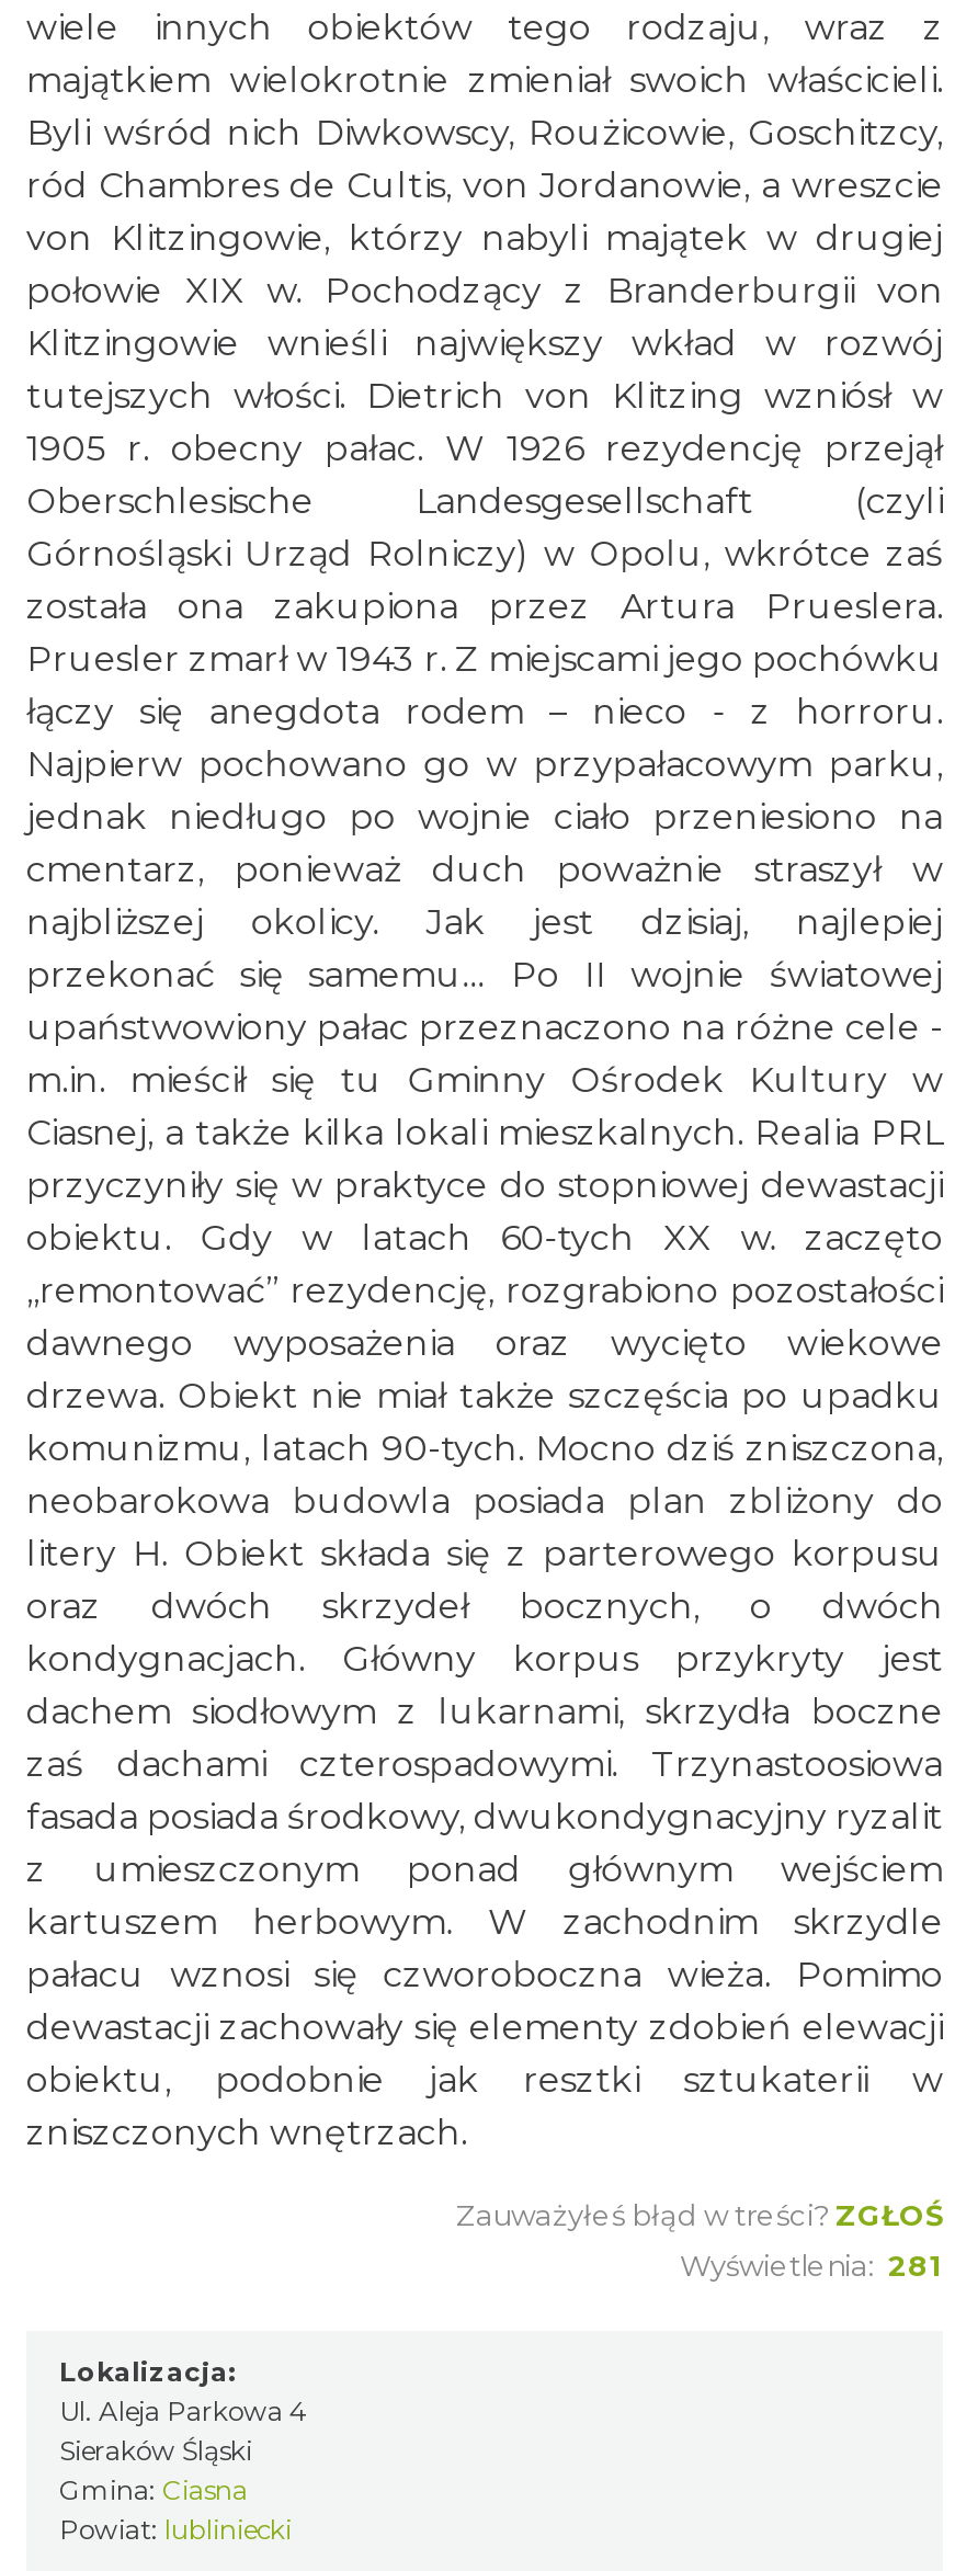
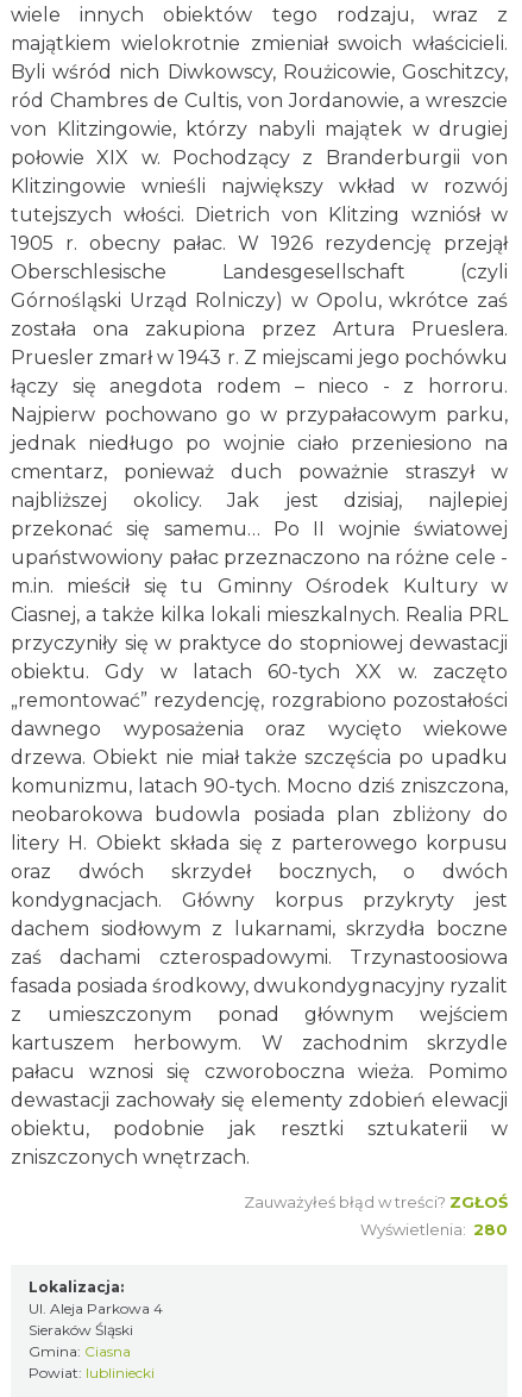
- Wyświetlenia: 281
+ Wyświetlenia: 280
